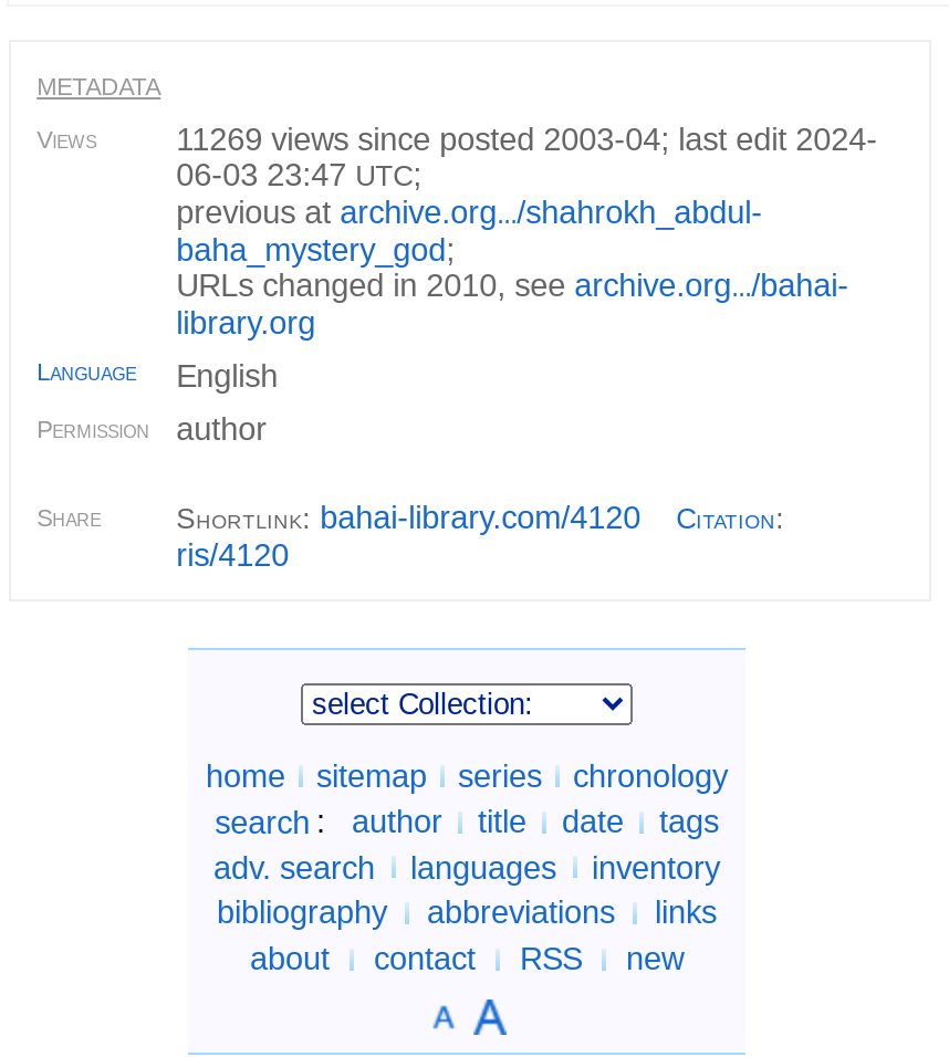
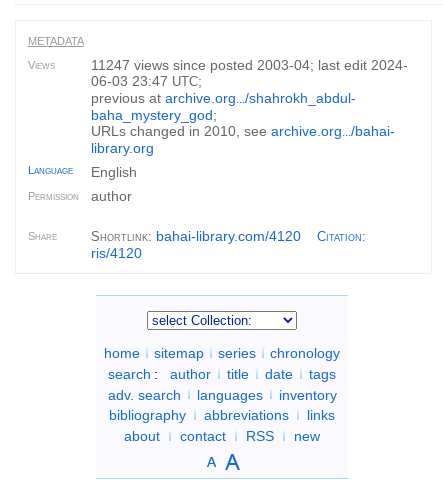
- 11269 views since posted 2003-04; last edit 2024-
+ 11247 views since posted 2003-04; last edit 2024-
